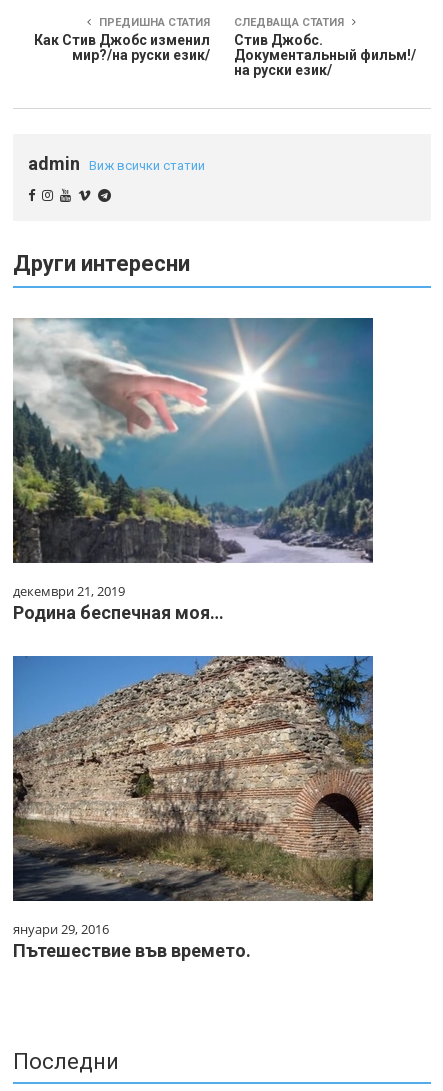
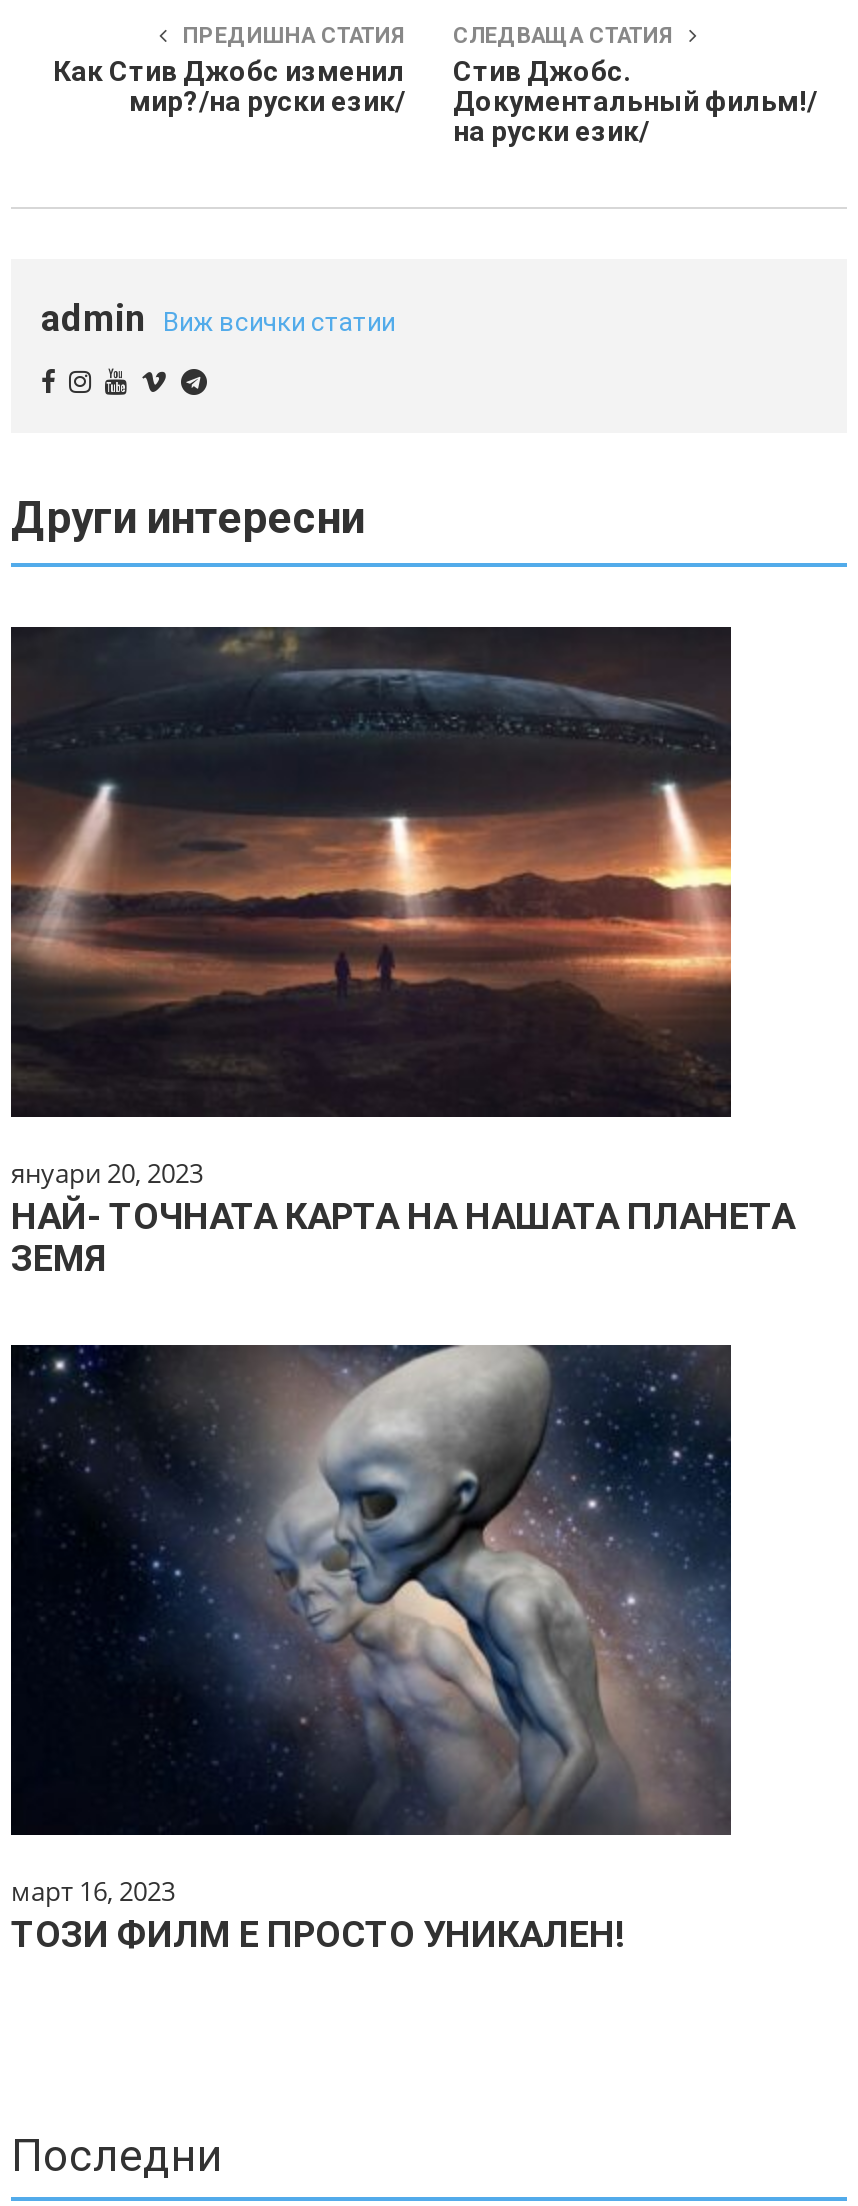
- [image]
- декември 21, 2019
- Родина беспечная моя…
+ [image]
+ януари 20, 2023
+ НАЙ- ТОЧНАТА КАРТА НА НАШАТА ПЛАНЕТА
+ ЗЕМЯ

- [image]
- януари 29, 2016
- Пътешествие във времето.
+ [image]
+ март 16, 2023
+ ТОЗИ ФИЛМ Е ПРОСТО УНИКАЛЕН!
